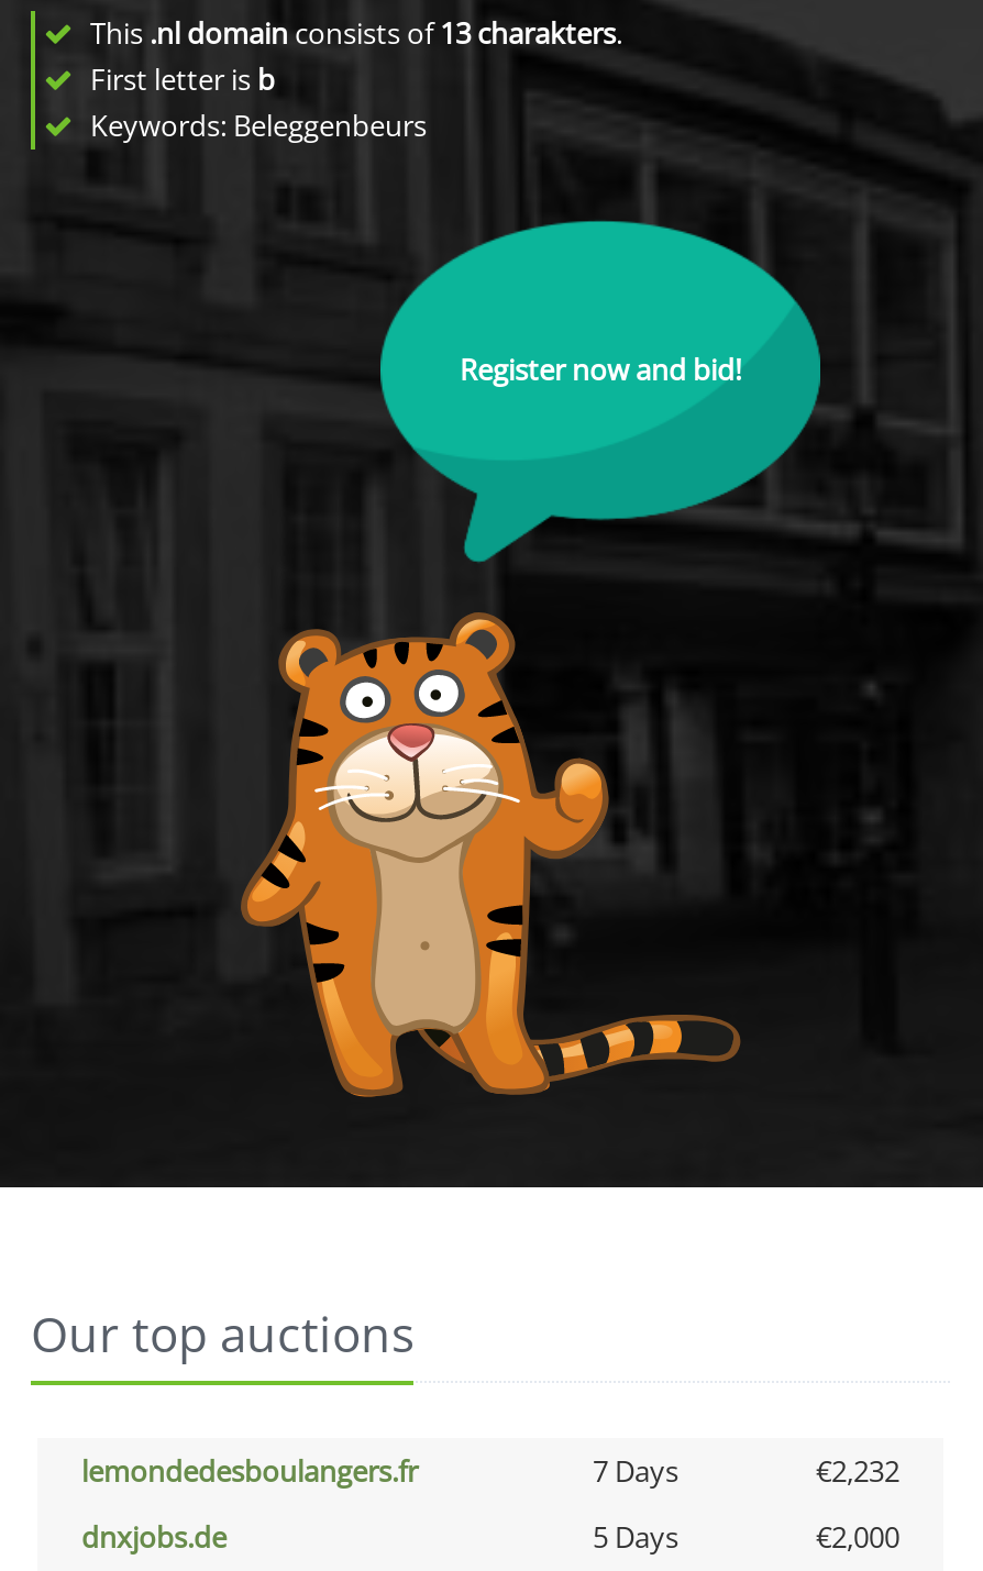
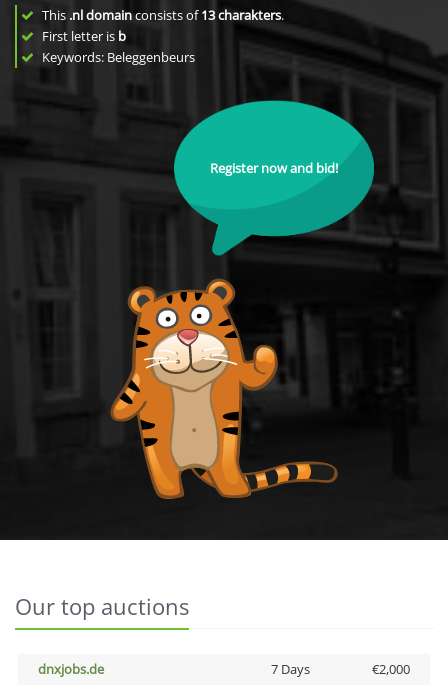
- lemondedesboulangers.fr
- 7 Days
- €2,232

- 5 Days
+ 7 Days
